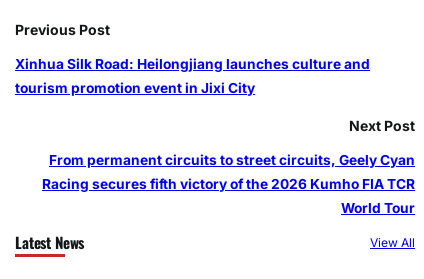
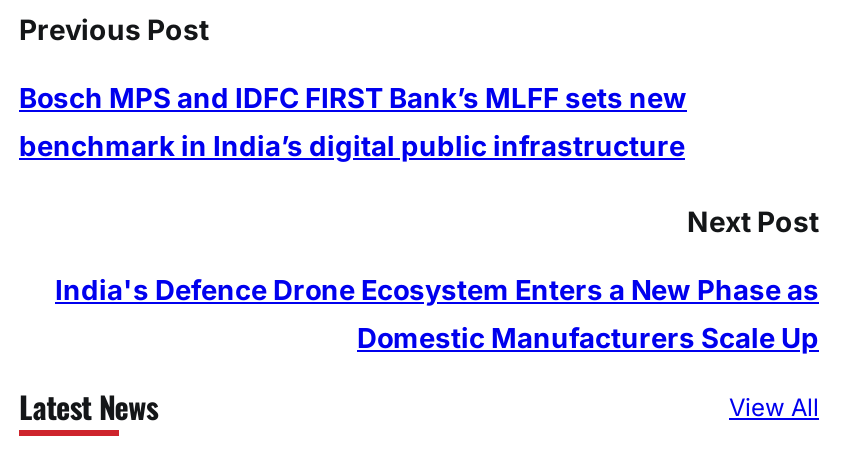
- Xinhua Silk Road: Heilongjiang launches culture and
+ Bosch MPS and IDFC FIRST Bank’s MLFF sets new

- tourism promotion event in Jixi City
+ benchmark in India’s digital public infrastructure

- From permanent circuits to street circuits, Geely Cyan
- Racing secures fifth victory of the 2026 Kumho FIA TCR
- World Tour
+ India's Defence Drone Ecosystem Enters a New Phase as
+ Domestic Manufacturers Scale Up
